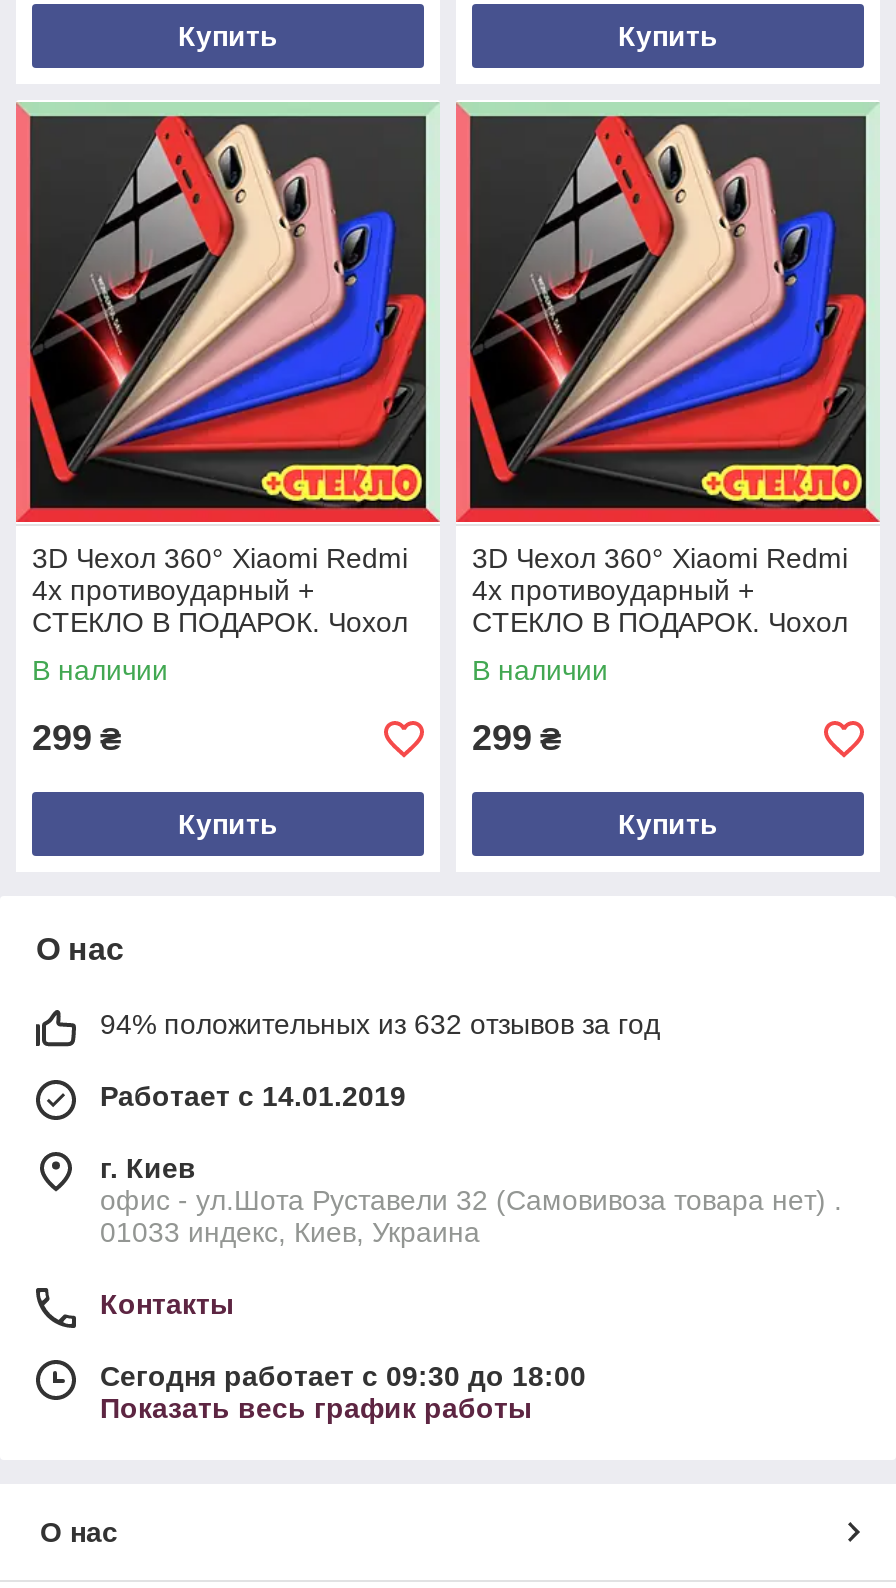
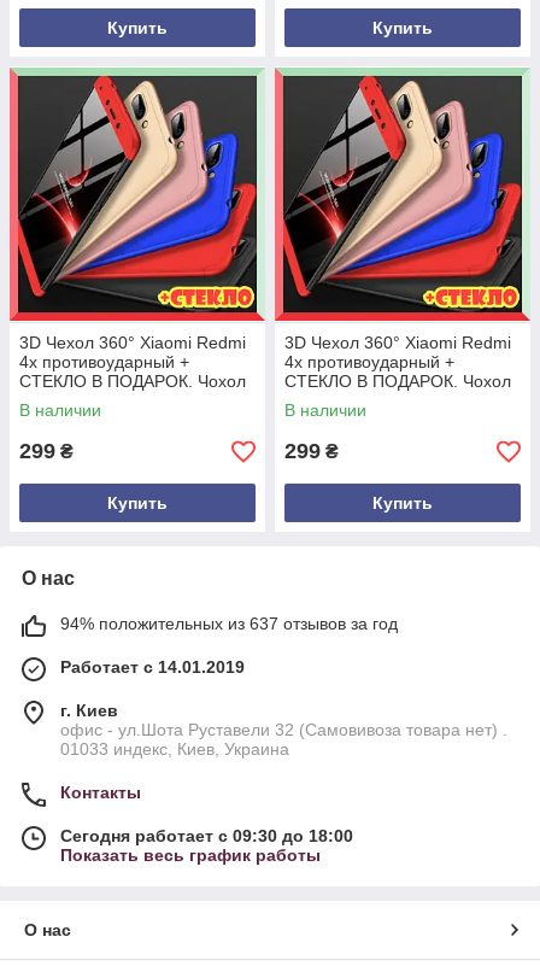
- 94% положительных из 632 отзывов за год
+ 94% положительных из 637 отзывов за год
